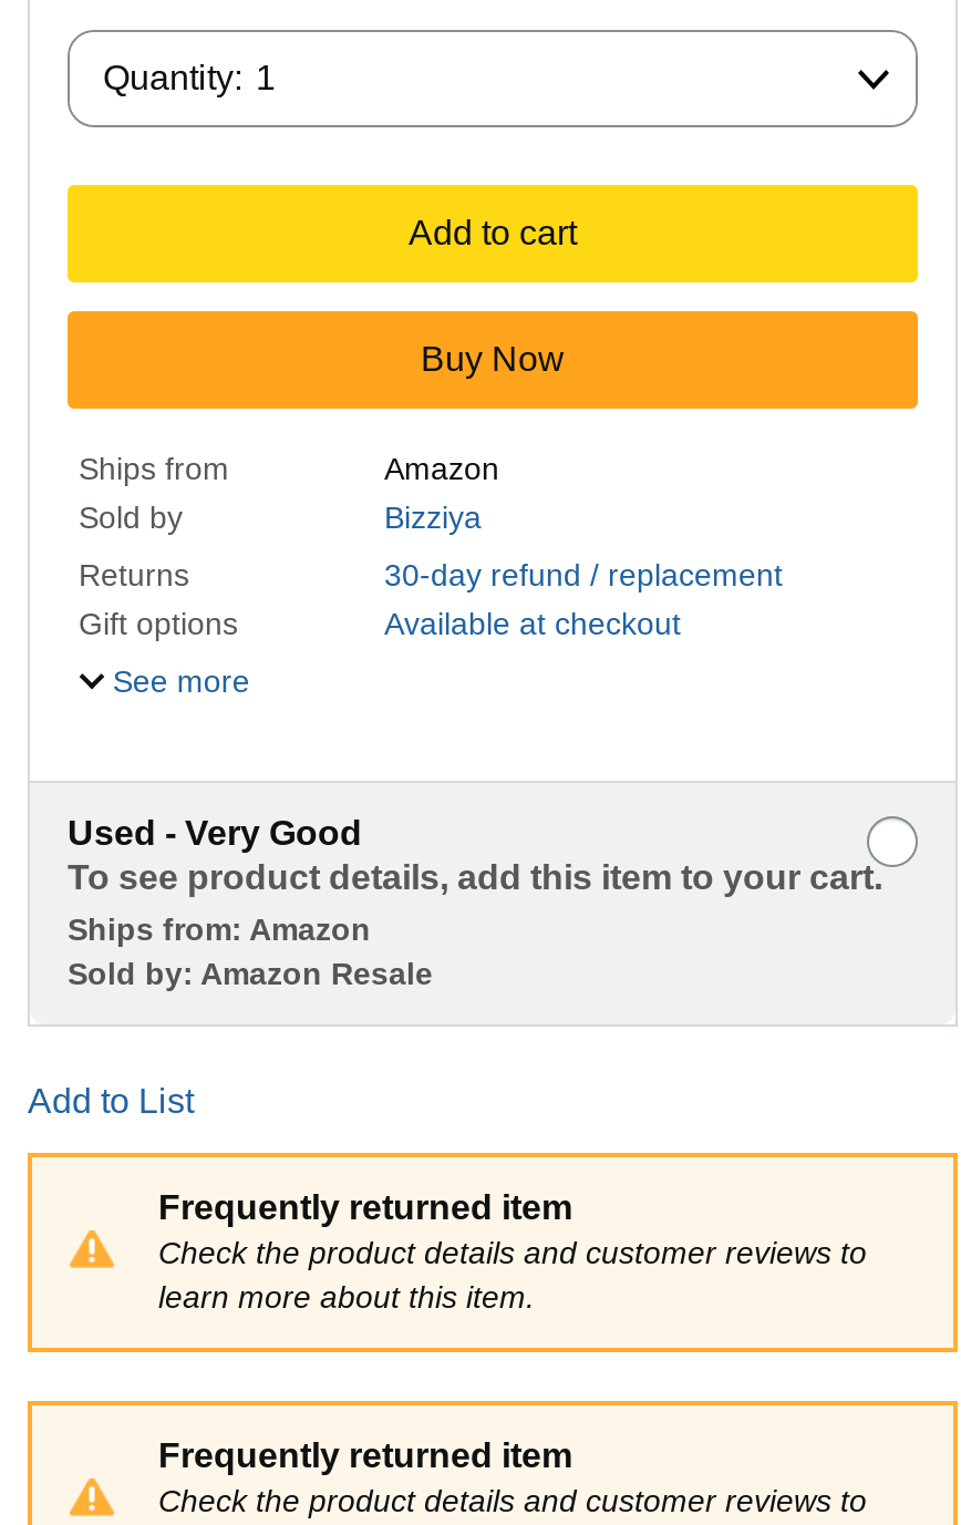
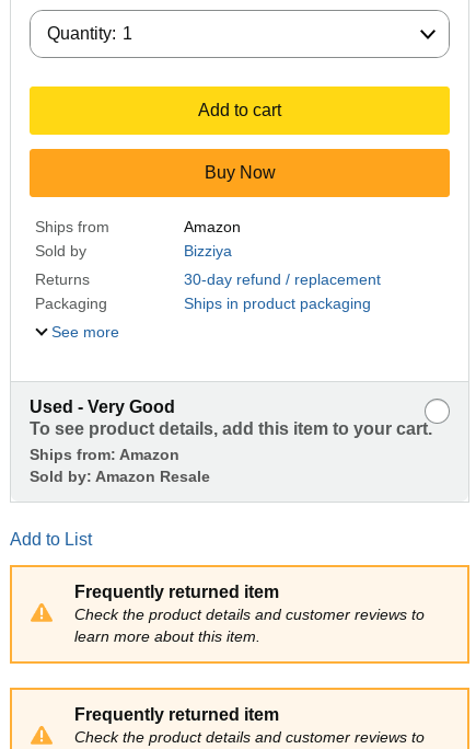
- Gift options
- Available at checkout
+ Packaging
+ Ships in product packaging
